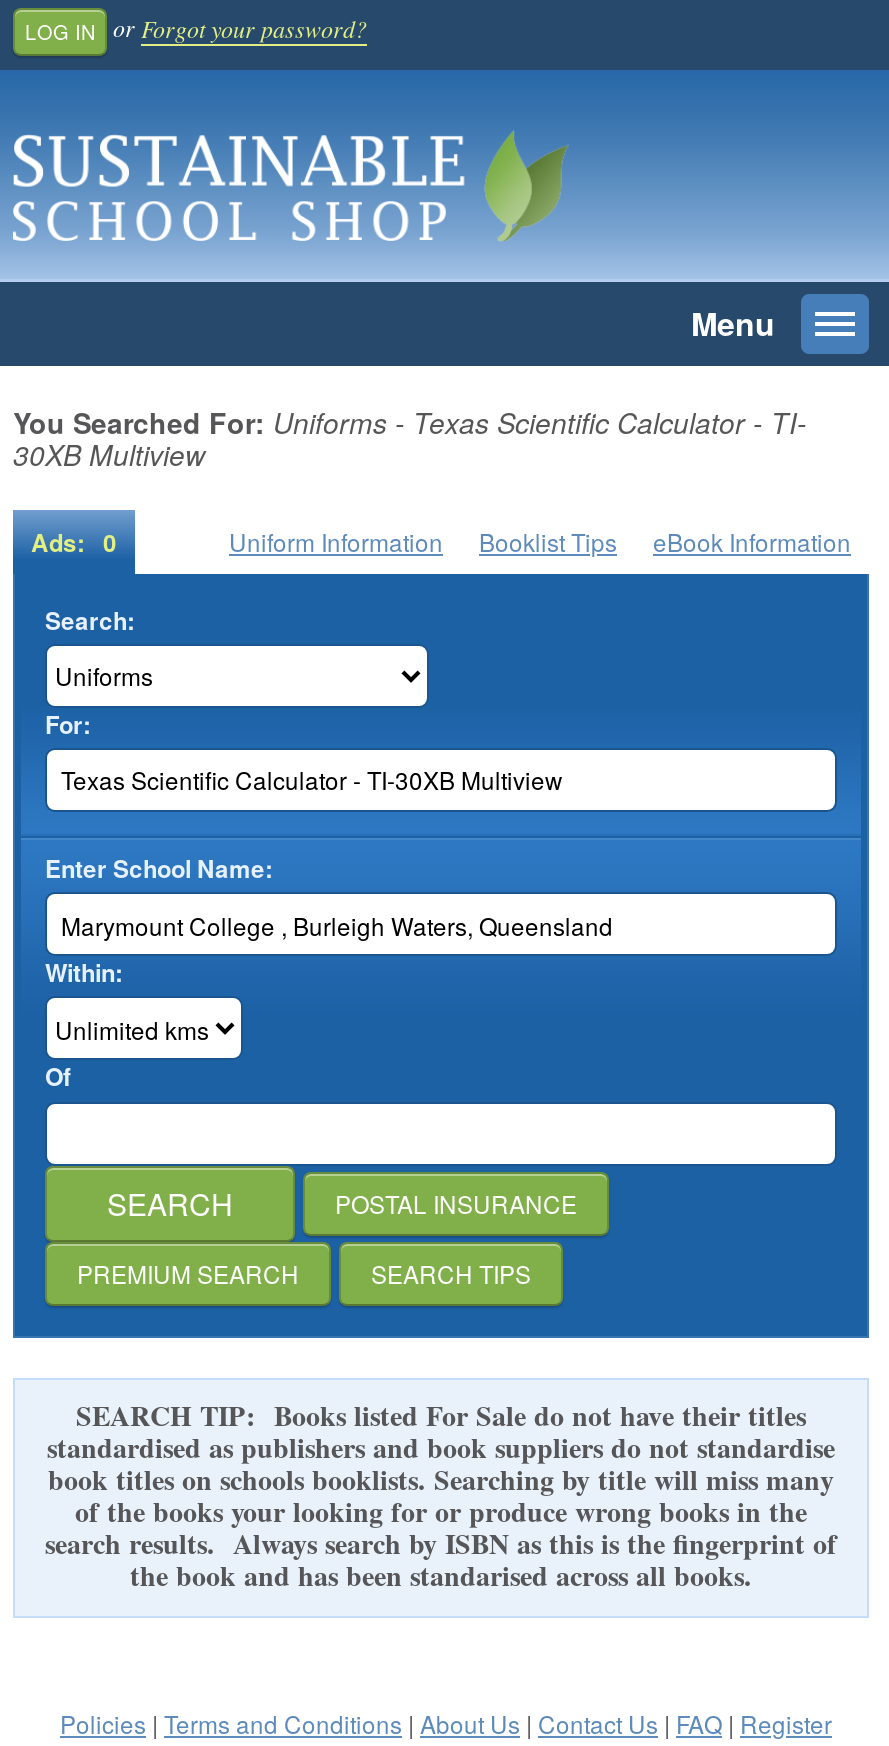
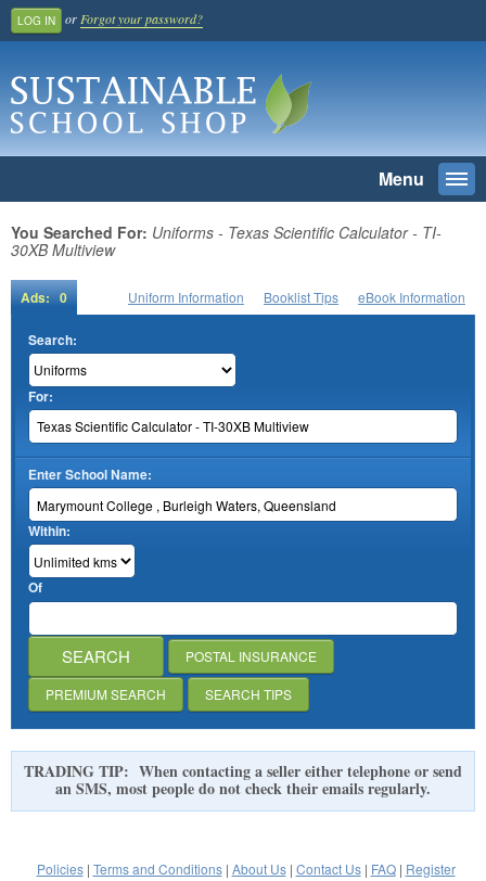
- SEARCH TIP: Books listed For Sale do not have their titles
- standardised as publishers and book suppliers do not standardise
- book titles on schools booklists. Searching by title will miss many
- of the books your looking for or produce wrong books in the
- search results. Always search by ISBN as this is the fingerprint of
- the book and has been standarised across all books.
+ TRADING TIP: When contacting a seller either telephone or send
+ an SMS, most people do not check their emails regularly.
